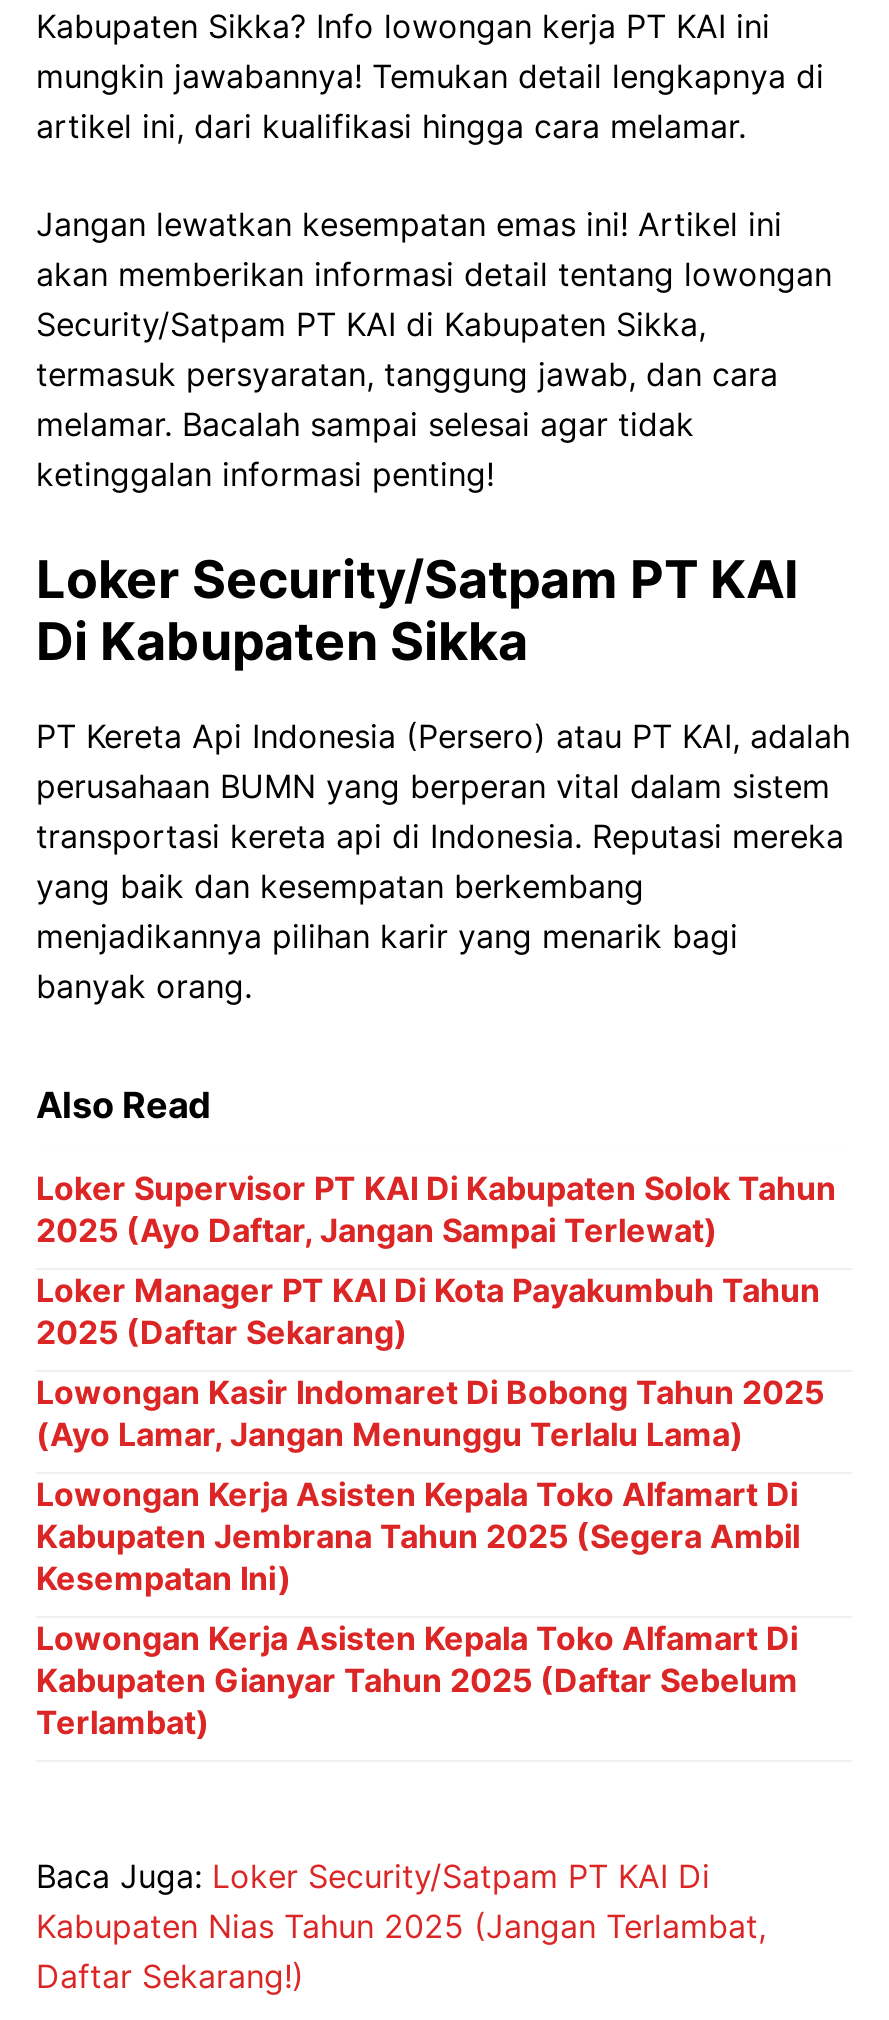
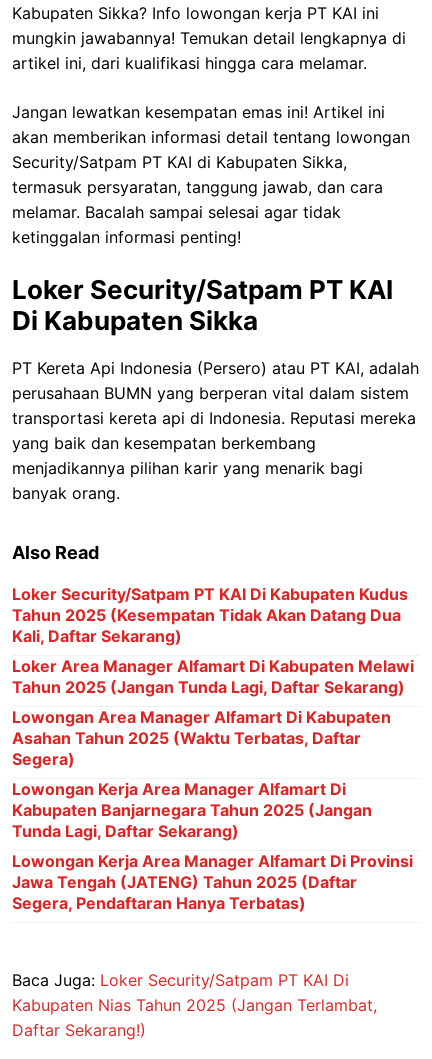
- Loker Supervisor PT KAI Di Kabupaten Solok Tahun
- 2025 (Ayo Daftar, Jangan Sampai Terlewat)
+ Loker Security/Satpam PT KAI Di Kabupaten Kudus
+ Tahun 2025 (Kesempatan Tidak Akan Datang Dua
+ Kali, Daftar Sekarang)

- Loker Manager PT KAI Di Kota Payakumbuh Tahun
- 2025 (Daftar Sekarang)
+ Loker Area Manager Alfamart Di Kabupaten Melawi
+ Tahun 2025 (Jangan Tunda Lagi, Daftar Sekarang)

- Lowongan Kasir Indomaret Di Bobong Tahun 2025
- (Ayo Lamar, Jangan Menunggu Terlalu Lama)
+ Lowongan Area Manager Alfamart Di Kabupaten
+ Asahan Tahun 2025 (Waktu Terbatas, Daftar
+ Segera)

- Lowongan Kerja Asisten Kepala Toko Alfamart Di
- Kabupaten Jembrana Tahun 2025 (Segera Ambil
- Kesempatan Ini)
+ Lowongan Kerja Area Manager Alfamart Di
+ Kabupaten Banjarnegara Tahun 2025 (Jangan
+ Tunda Lagi, Daftar Sekarang)

- Lowongan Kerja Asisten Kepala Toko Alfamart Di
- Kabupaten Gianyar Tahun 2025 (Daftar Sebelum
- Terlambat)
+ Lowongan Kerja Area Manager Alfamart Di Provinsi
+ Jawa Tengah (JATENG) Tahun 2025 (Daftar
+ Segera, Pendaftaran Hanya Terbatas)
